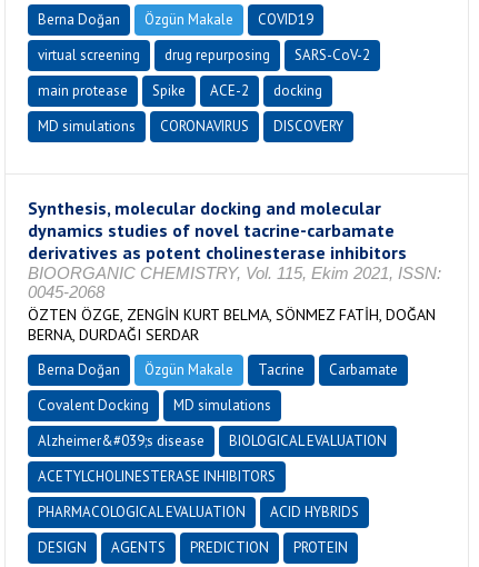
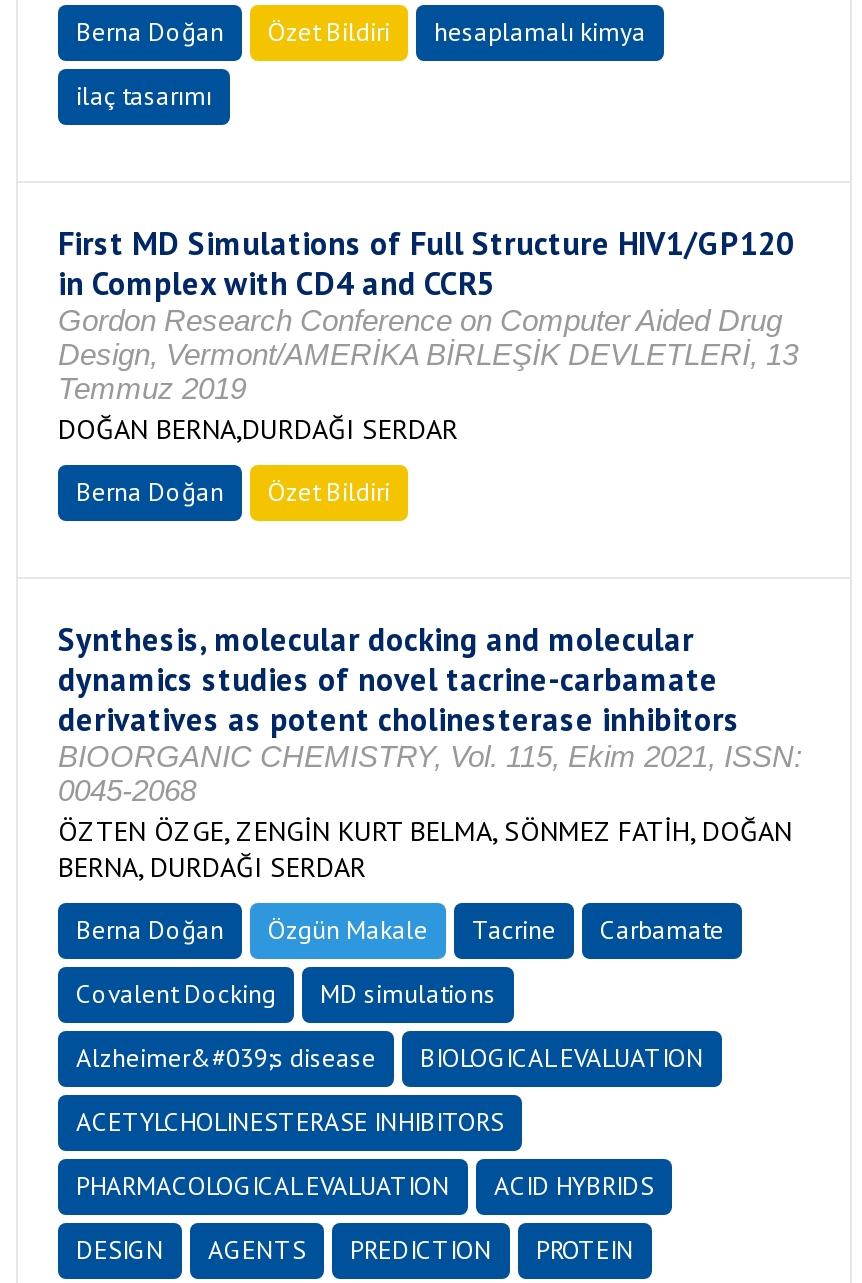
- Özgün Makale
- COVID19
+ Özet Bildiri
+ hesaplamalı kimya

- virtual screening
- drug repurposing
- SARS-CoV-2
+ ilaç tasarımı

- main protease
- Spike
- ACE-2
- docking
+ First MD Simulations of Full Structure HIV1/GP120
+ in Complex with CD4 and CCR5
+ Gordon Research Conference on Computer Aided Drug
+ Design, Vermont/AMERİKA BİRLEŞİK DEVLETLERİ, 13
+ Temmuz 2019
+ DOĞAN BERNA,DURDAĞI SERDAR

- MD simulations
- CORONAVIRUS
- DISCOVERY
+ Berna Doğan
+ Özet Bildiri
